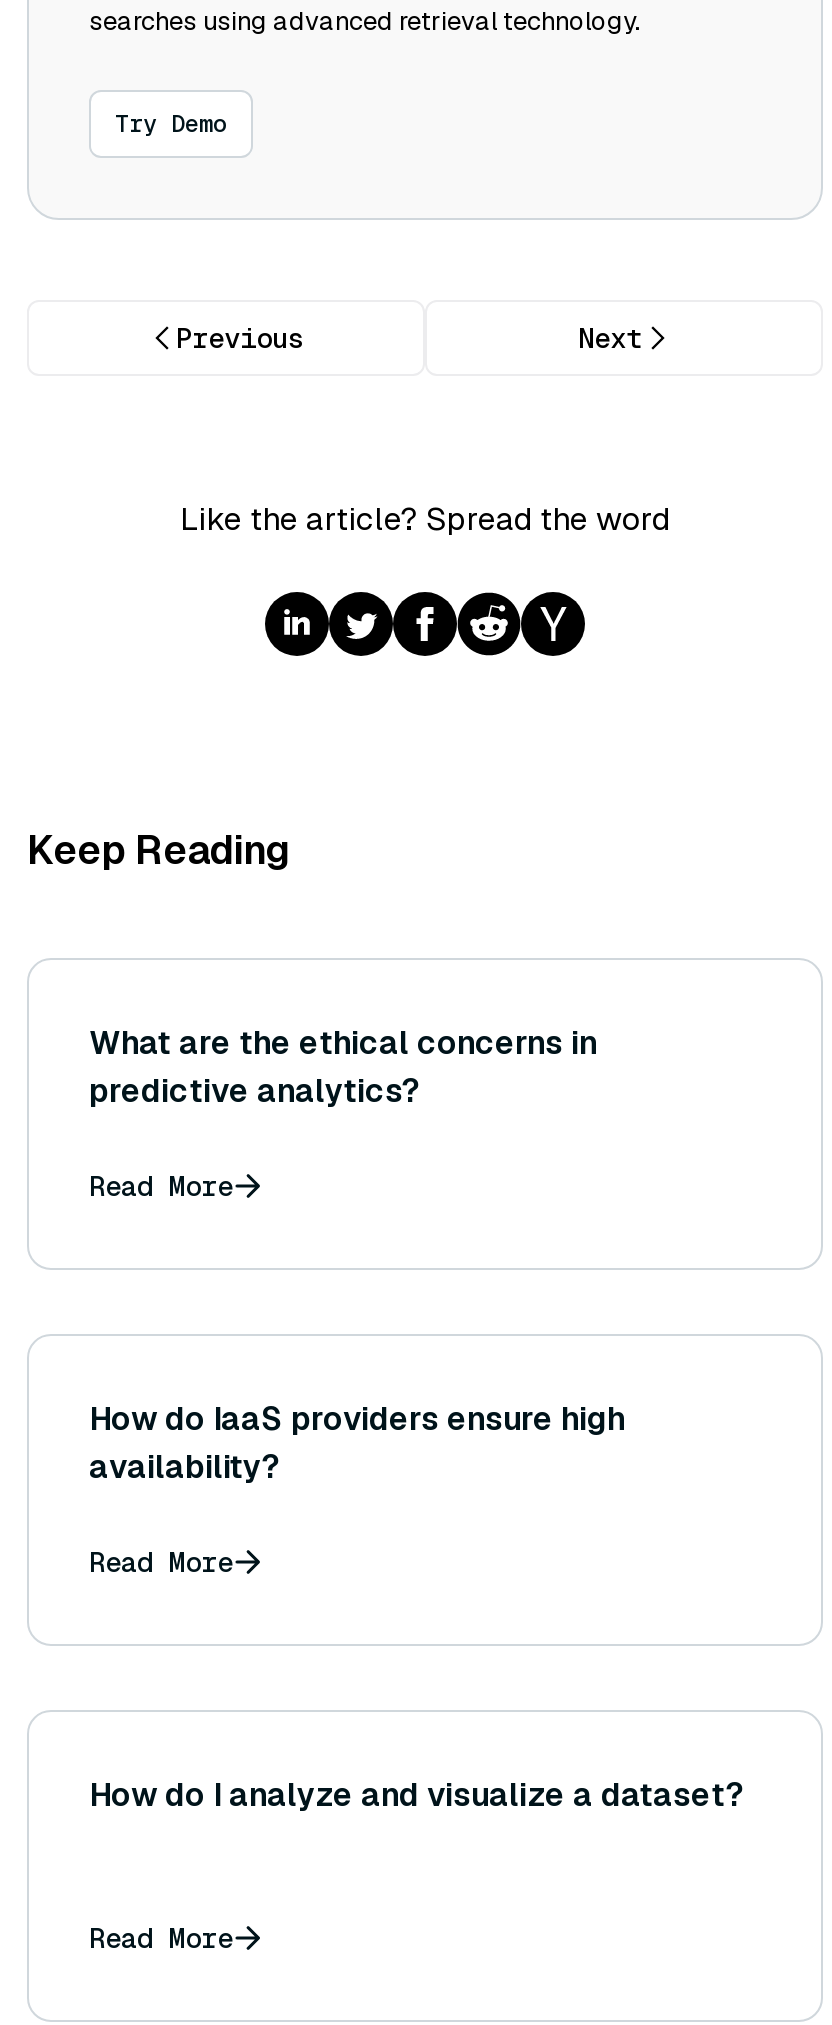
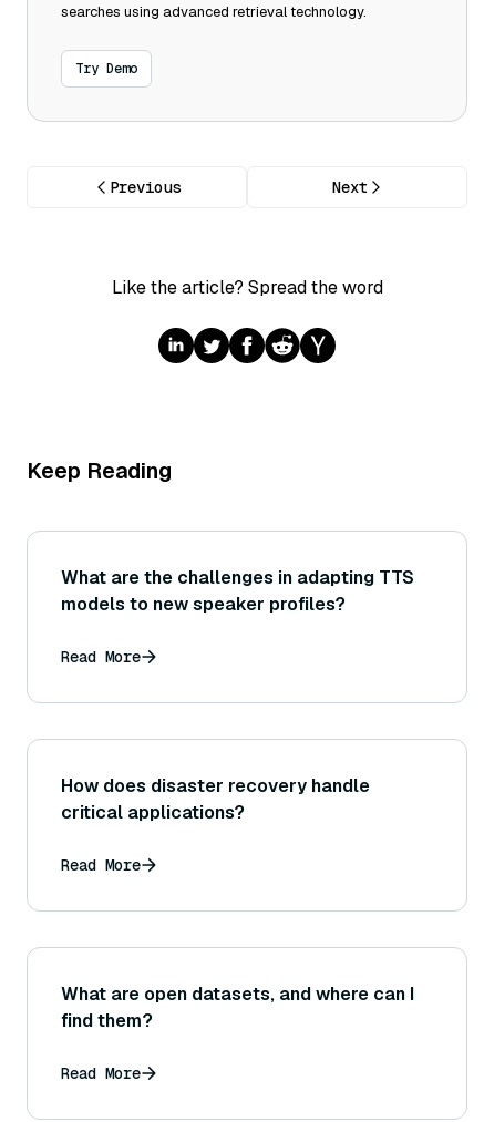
- What are the ethical concerns in
- predictive analytics?
+ What are the challenges in adapting TTS
+ models to new speaker profiles?

- How do IaaS providers ensure high
- availability?
+ How does disaster recovery handle
+ critical applications?

- How do I analyze and visualize a dataset?
+ What are open datasets, and where can I
+ find them?
